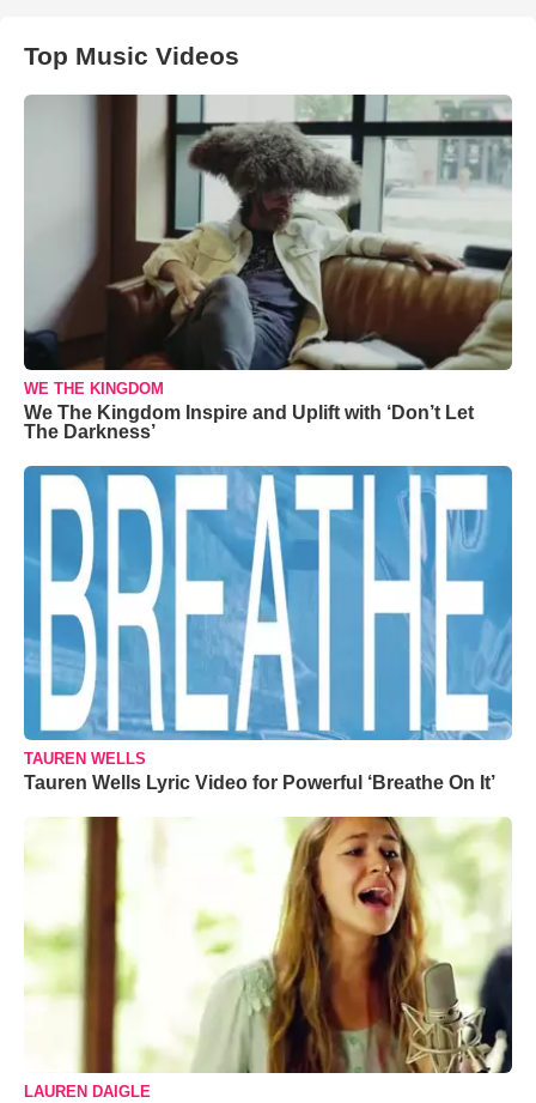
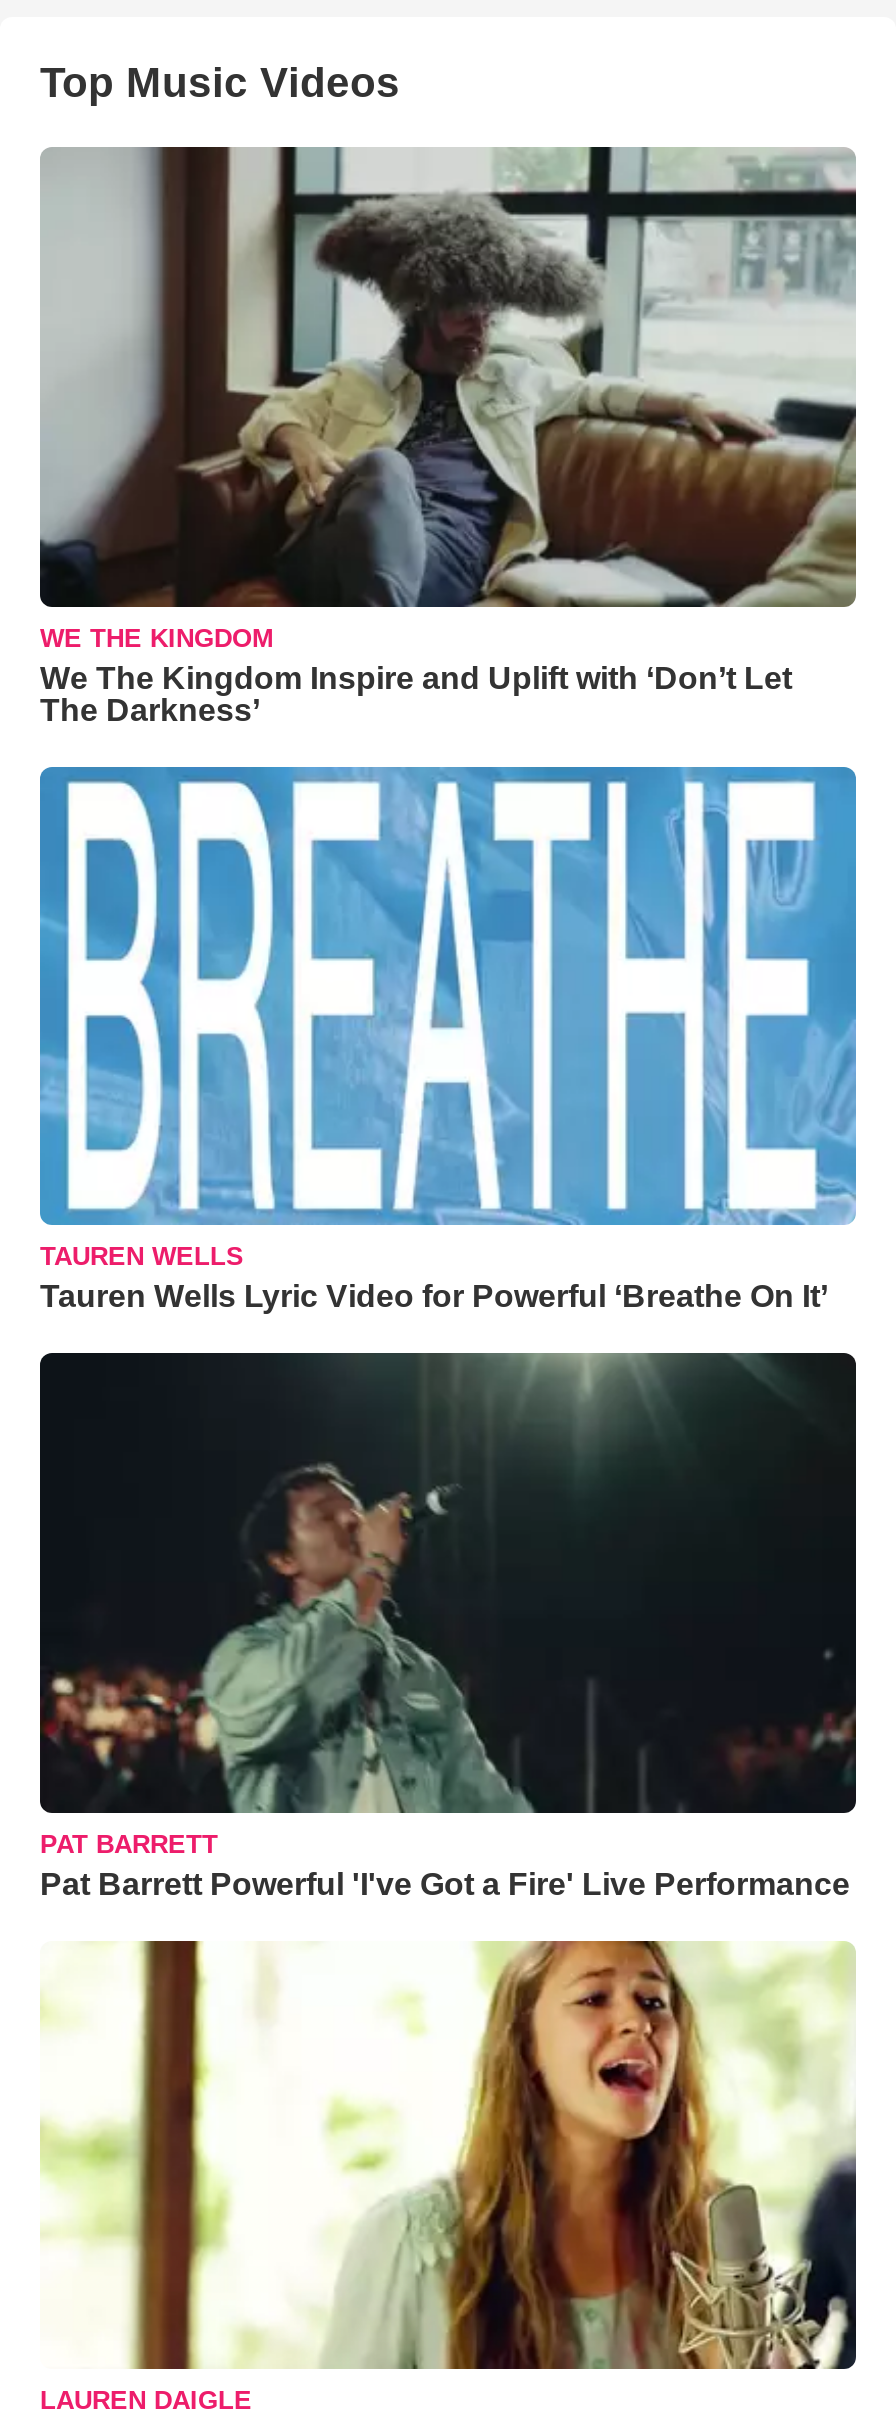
+ [image]
+ PAT BARRETT
+ Pat Barrett Powerful 'I've Got a Fire' Live Performance
